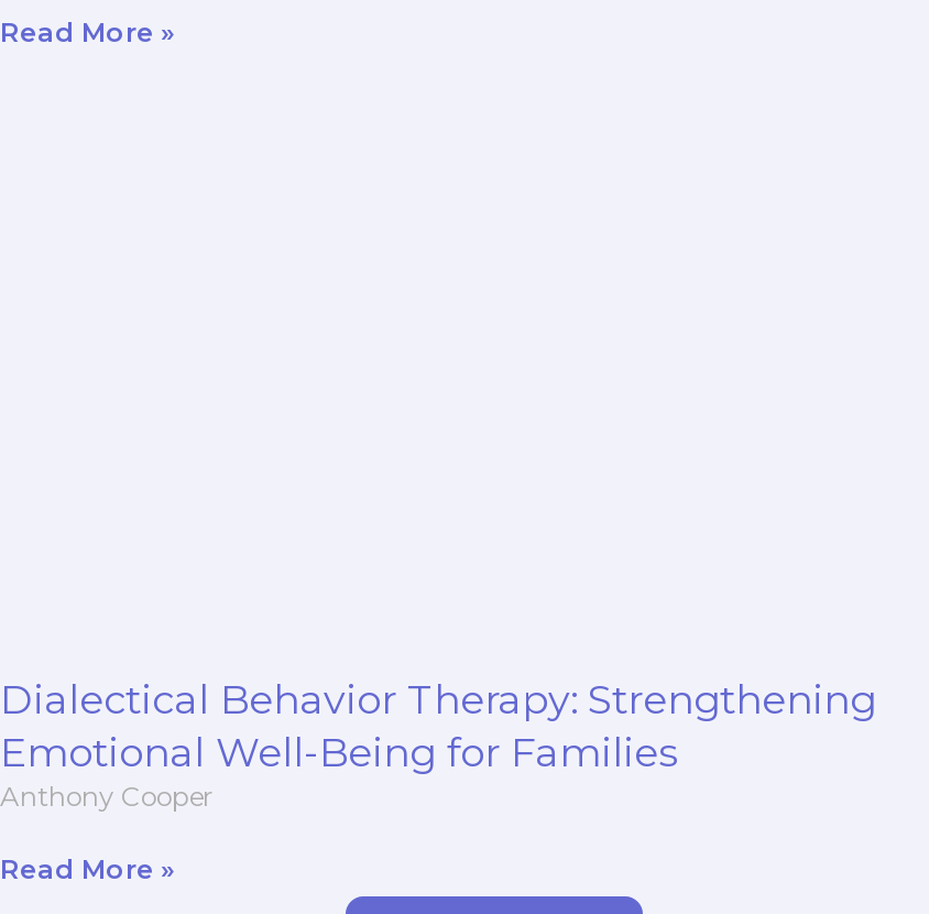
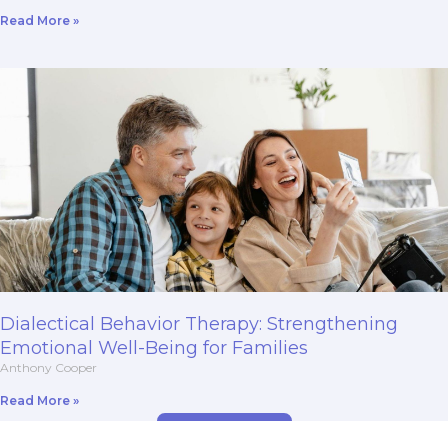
+ [image]
